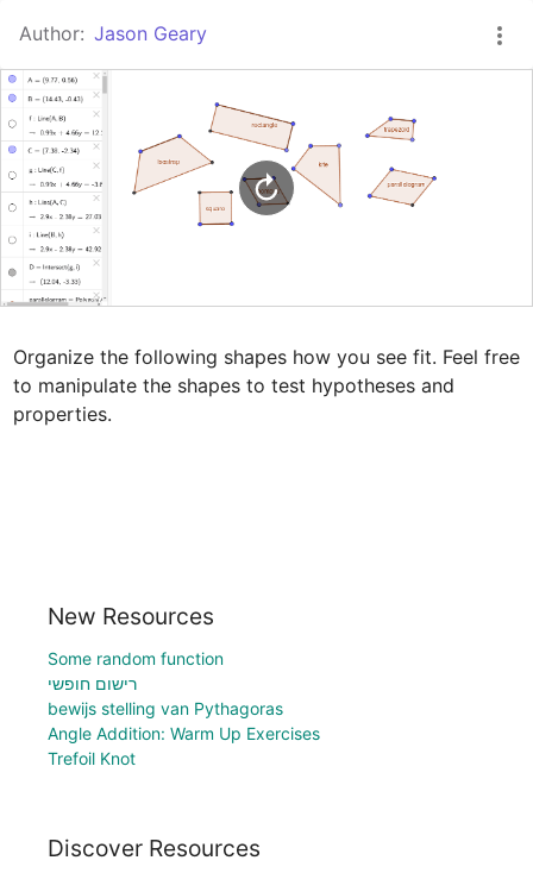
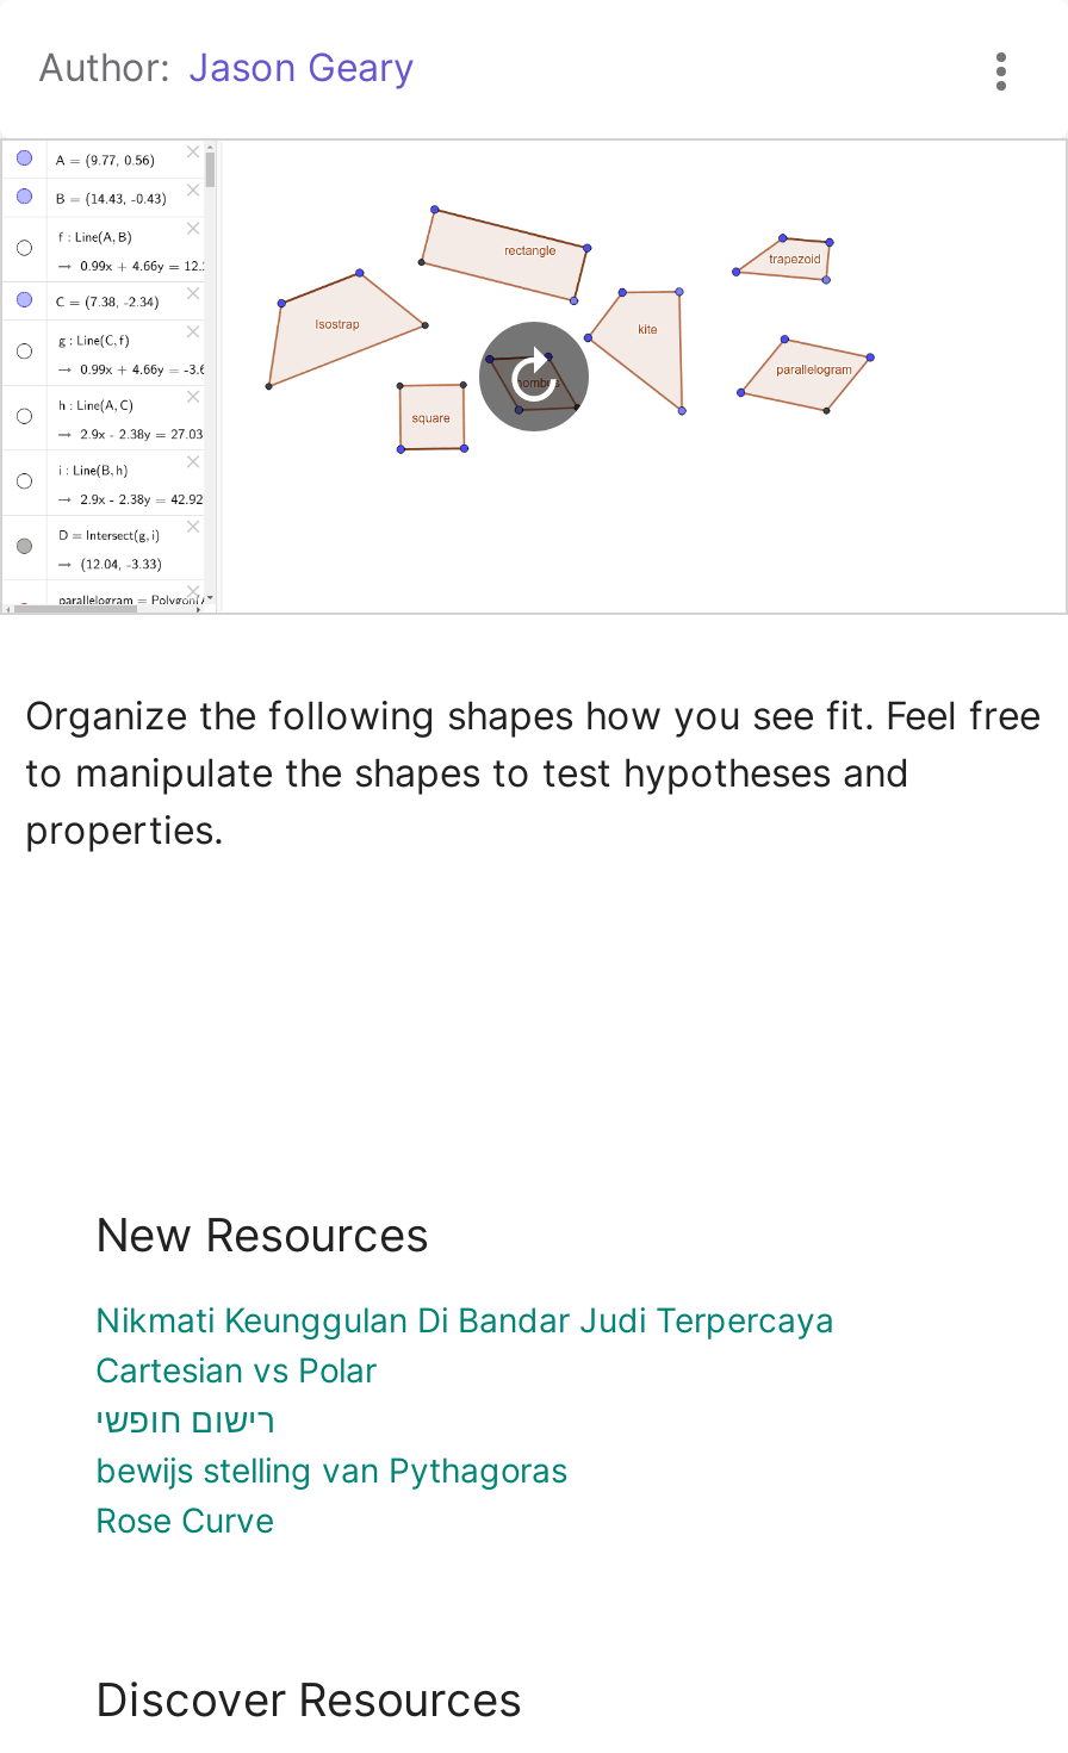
- Some random function
+ Nikmati Keunggulan Di Bandar Judi Terpercaya
+ Cartesian vs Polar

moved down: רישום חופשי | bewijs stelling van Pythagoras

- Angle Addition: Warm Up Exercises
- Trefoil Knot
+ Rose Curve
